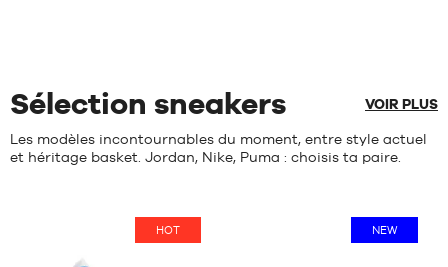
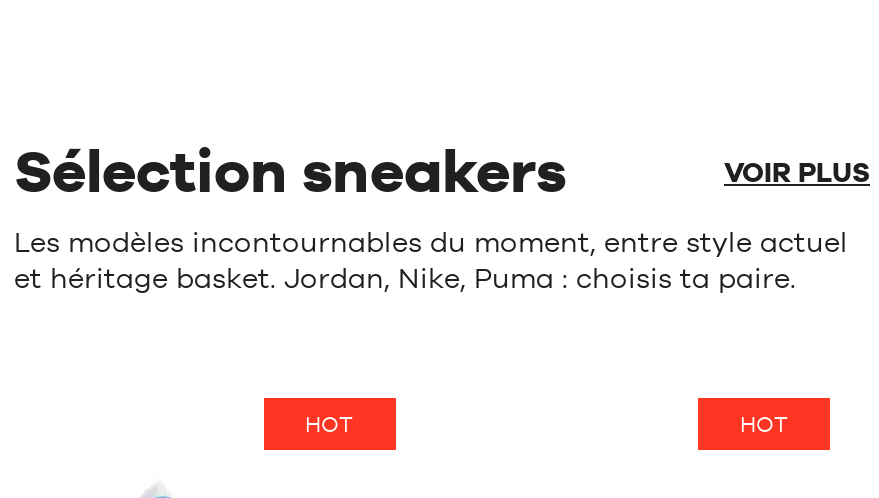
- NEW
+ HOT
